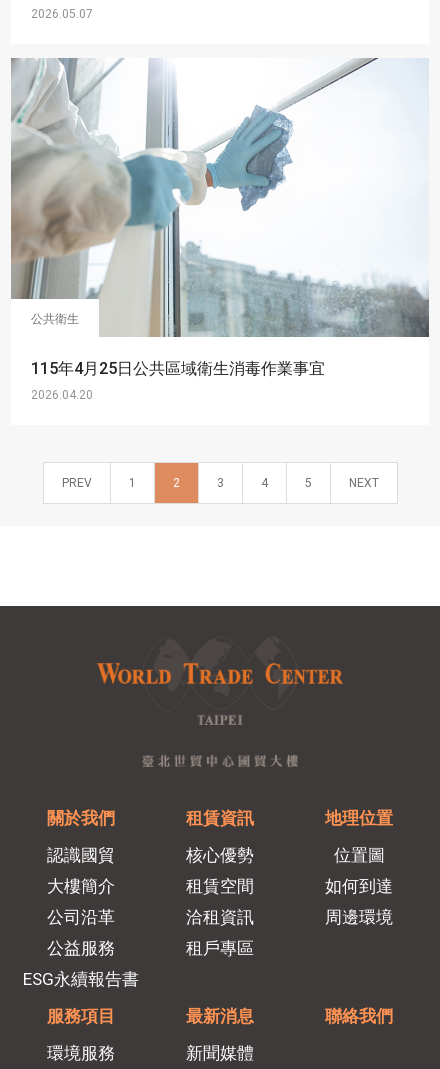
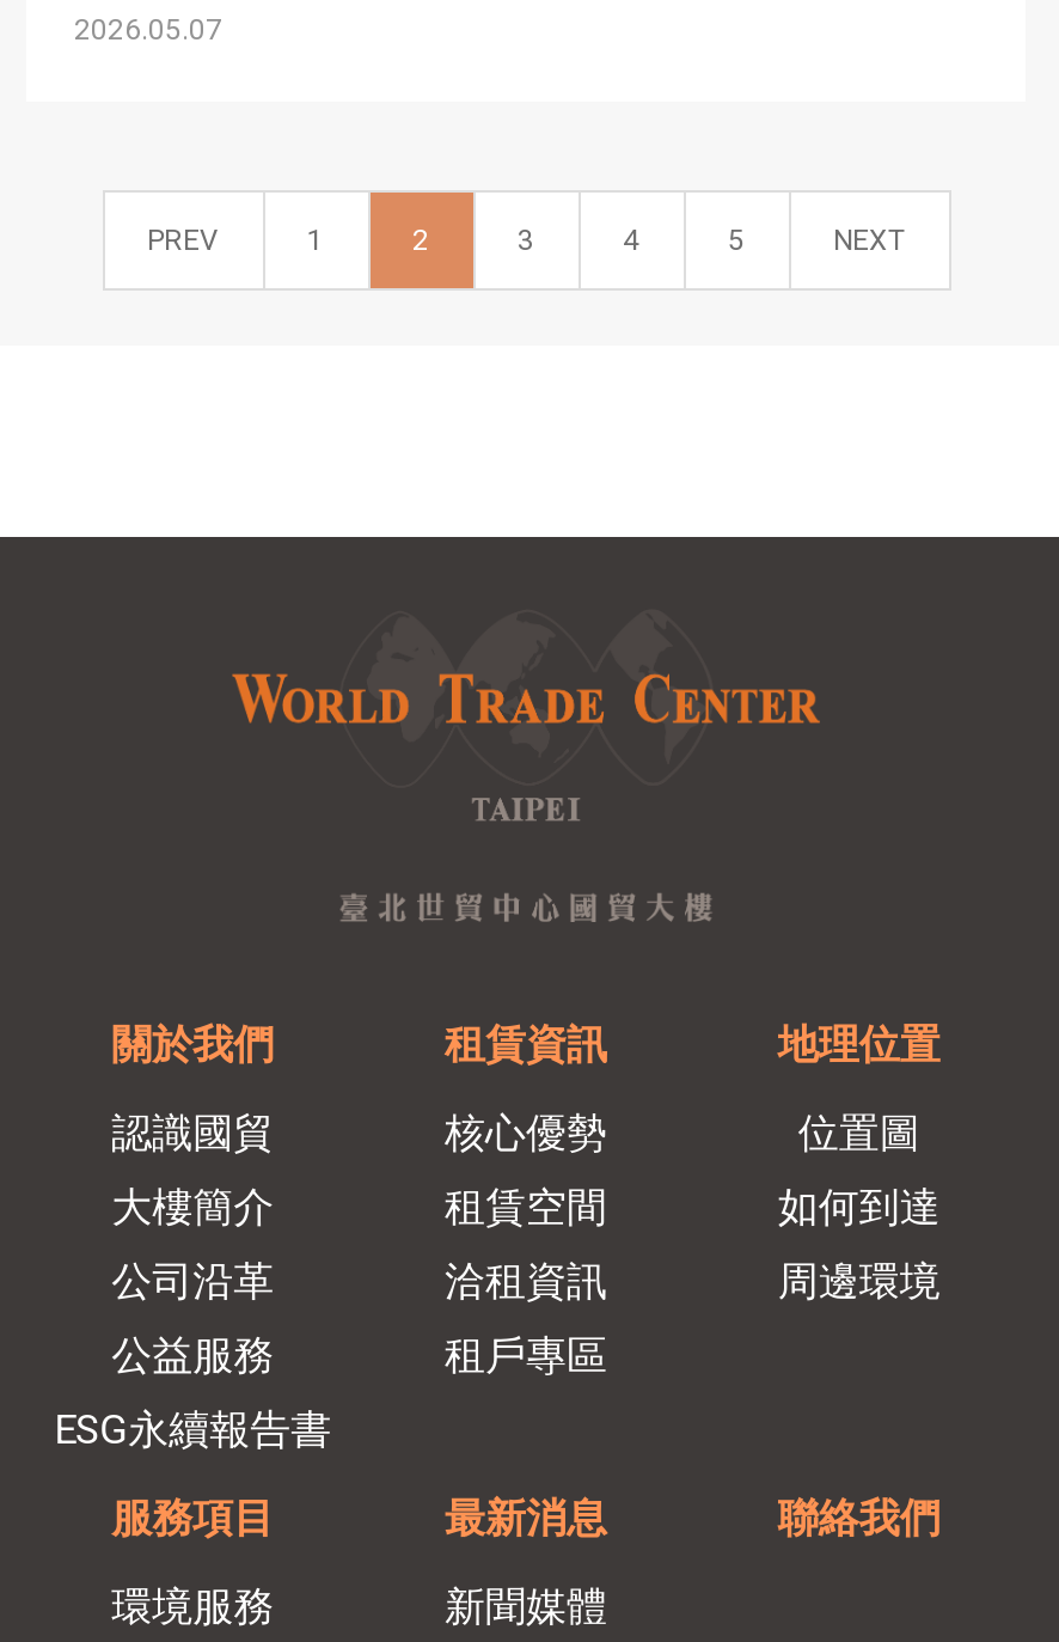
- [image]
- 公共衛生
- 115年4月25日公共區域衛生消毒作業事宜
- 2026.04.20
